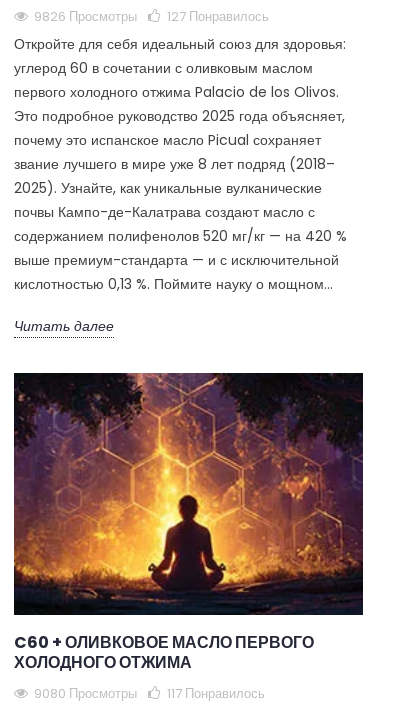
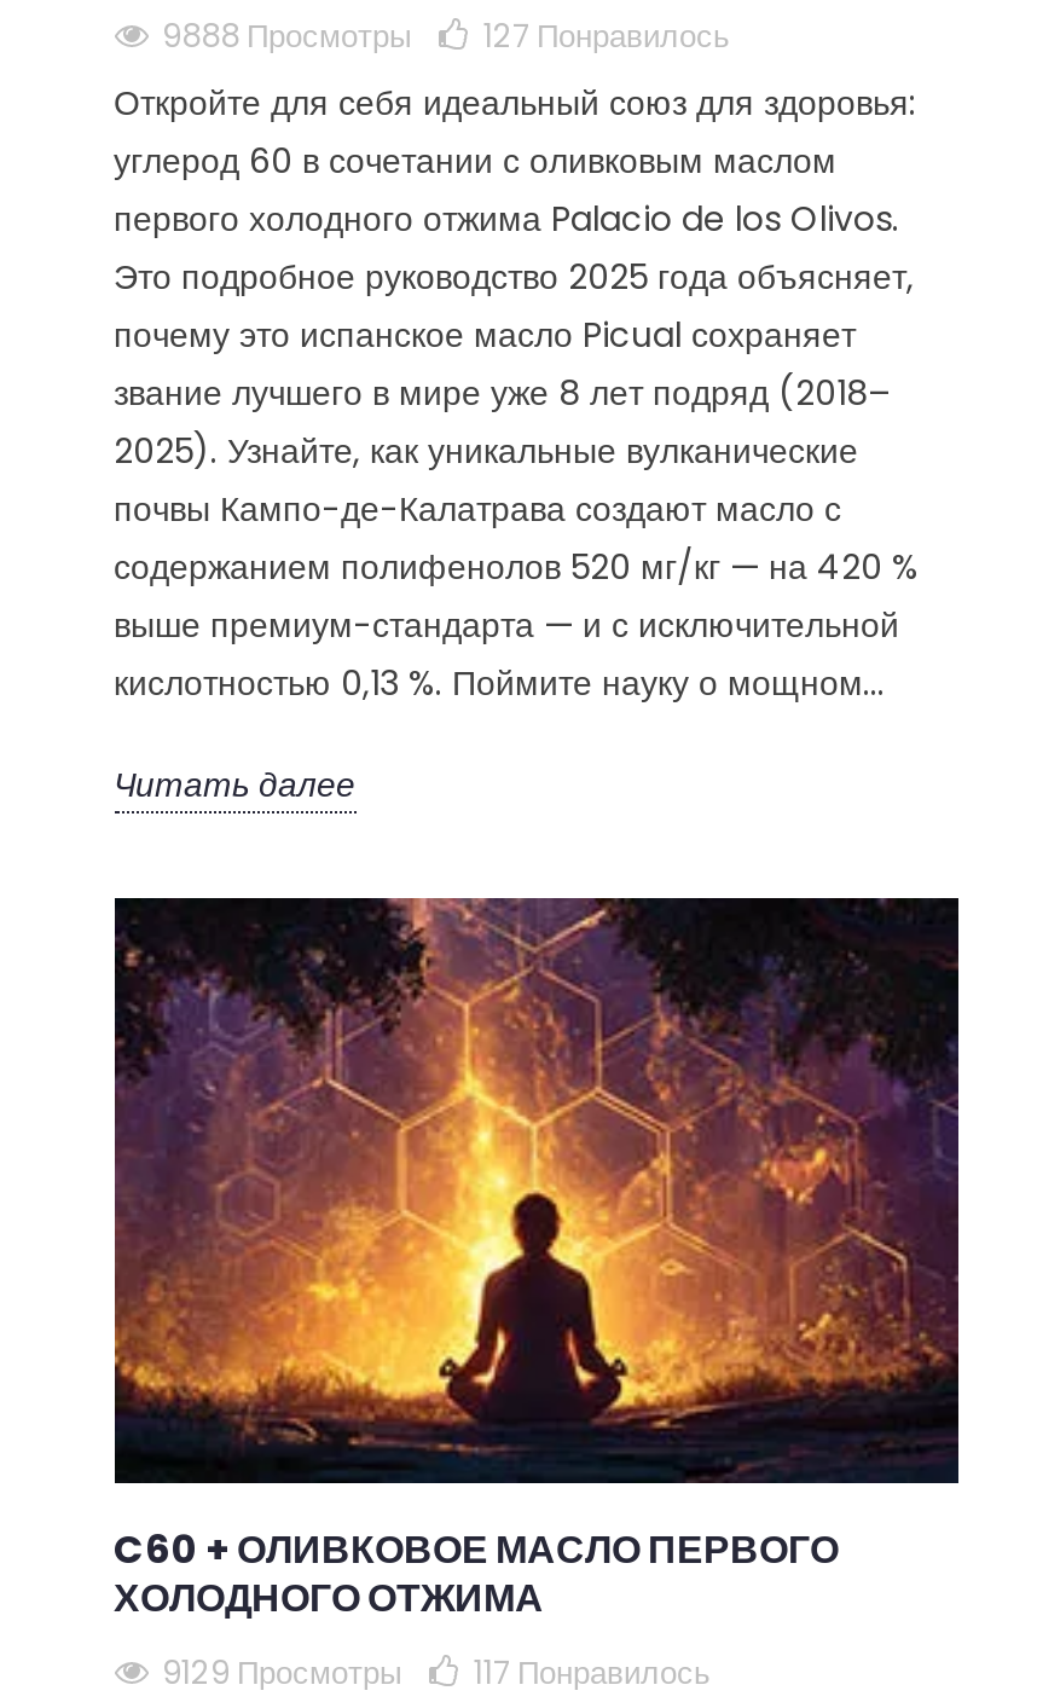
- 9826 Просмотры 127 Понравилось
+ 9888 Просмотры 127 Понравилось

- 9080 Просмотры 117 Понравилось
+ 9129 Просмотры 117 Понравилось
